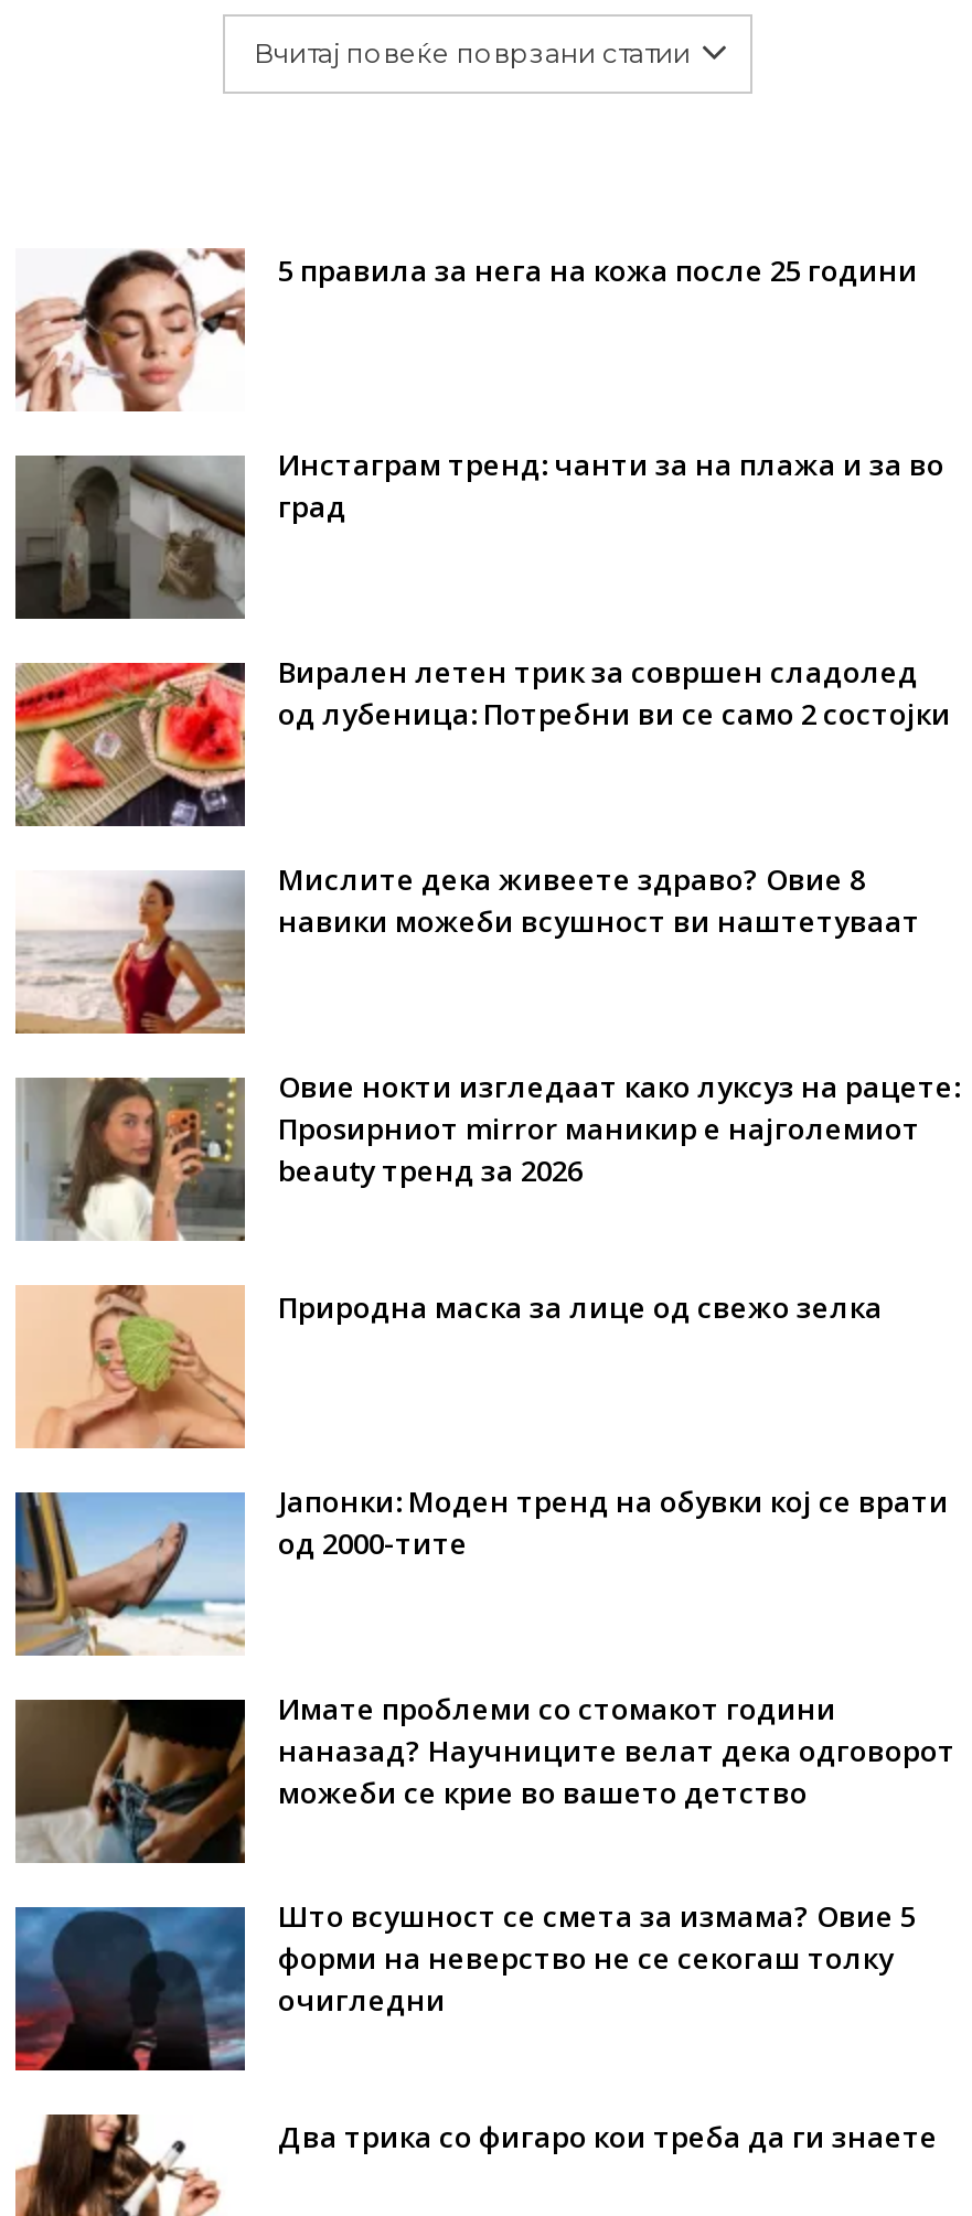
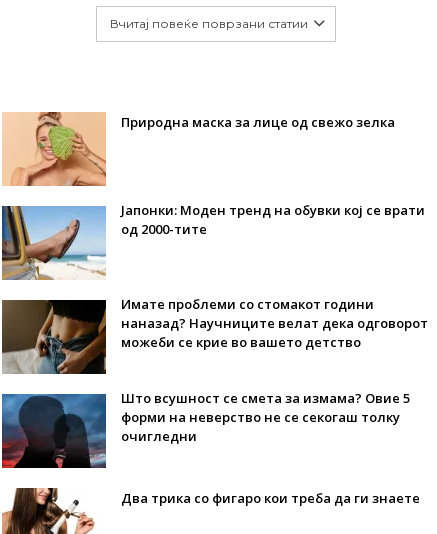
- [image]
- 5 правила за нега на кожа после 25 години

- [image]
- Инстаграм тренд: чанти за на плажа и за во
- град

- [image]
- Вирален летен трик за совршен сладолед
- од лубеница: Потребни ви се само 2 состојки

- [image]
- Мислите дека живеете здраво? Овие 8
- навики можеби всушност ви наштетуваат

- [image]
- Овие нокти изгледаат како луксуз на рацете:
- Проѕирниот mirror маникир е најголемиот
- beauty тренд за 2026
